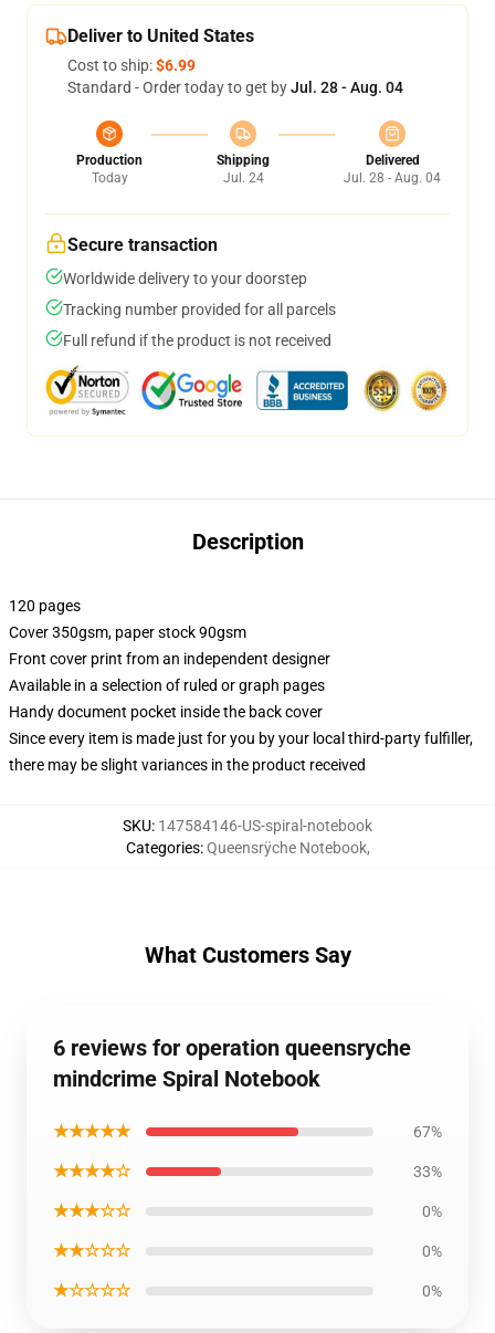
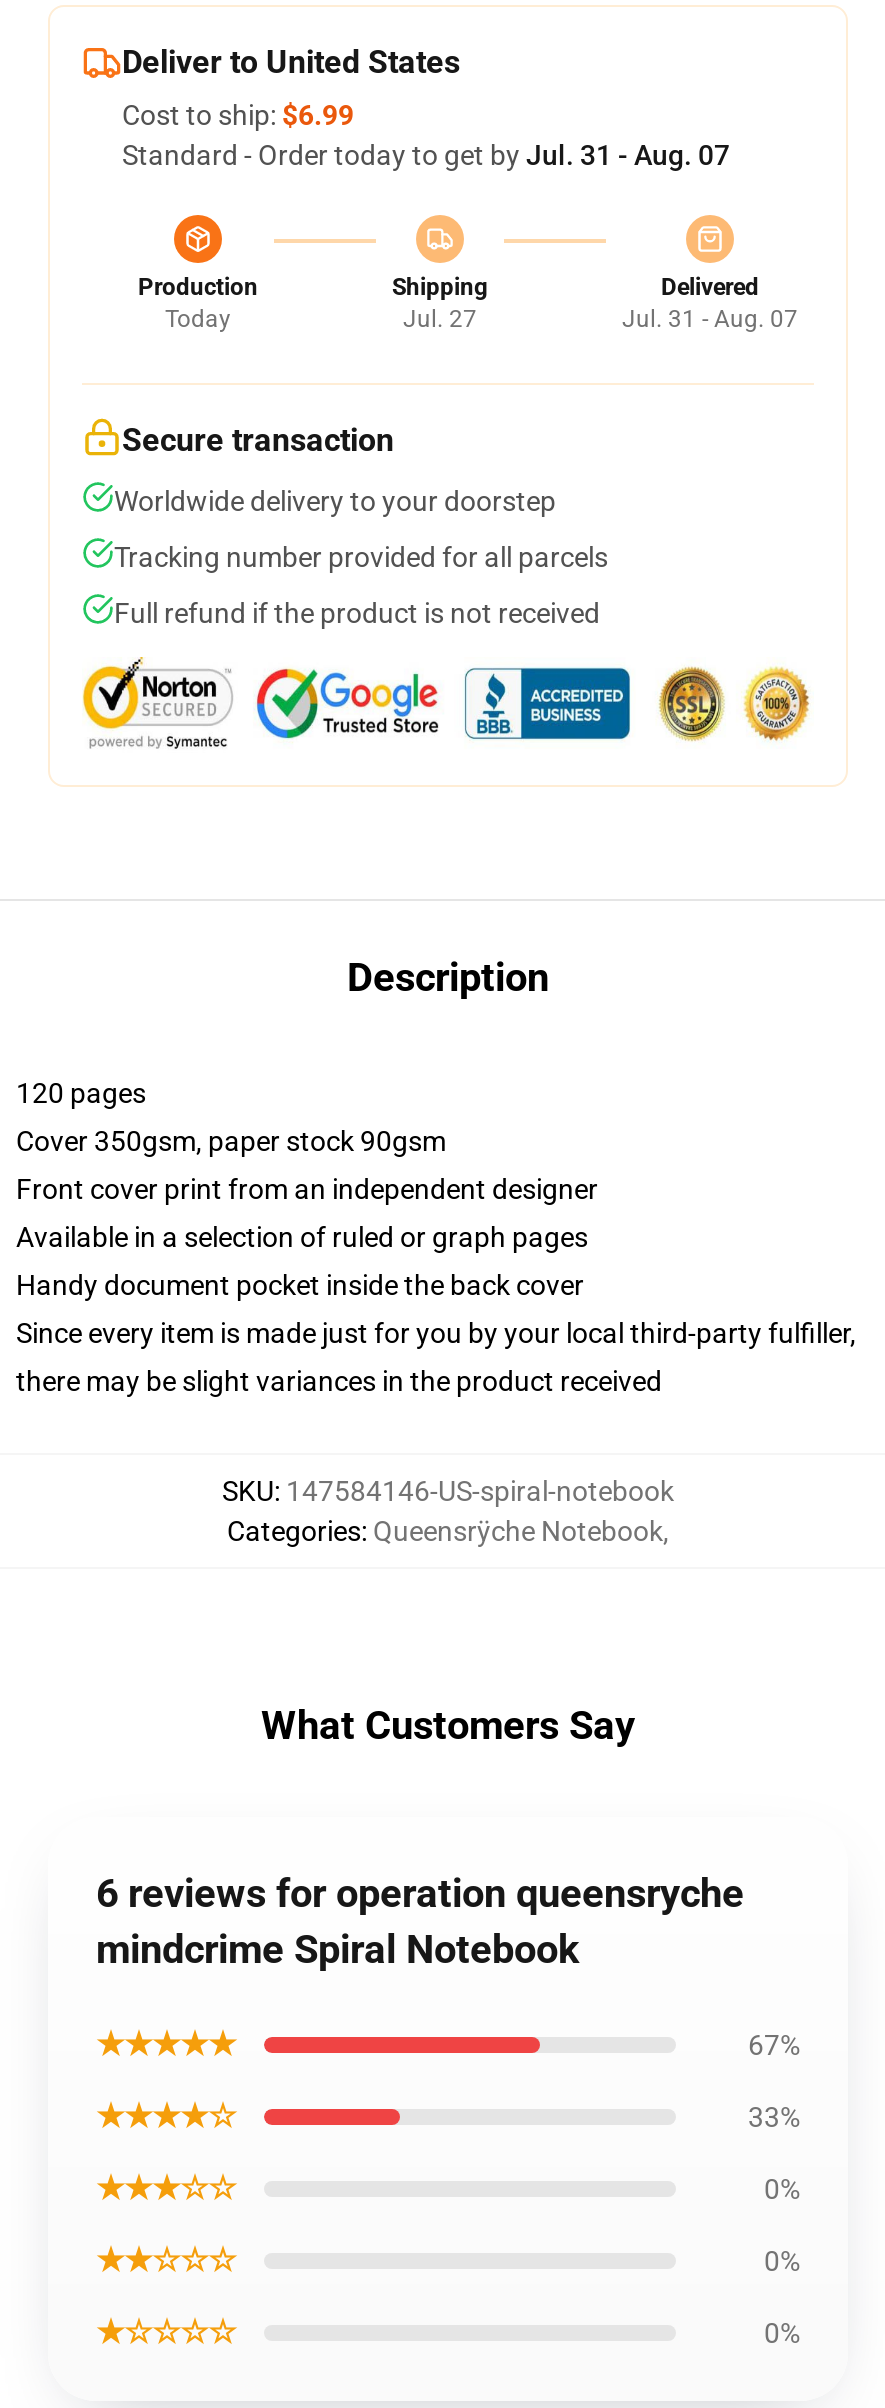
- Standard - Order today to get by Jul. 28 - Aug. 04
+ Standard - Order today to get by Jul. 31 - Aug. 07

- Jul. 24
+ Jul. 27

- Jul. 28 - Aug. 04
+ Jul. 31 - Aug. 07
